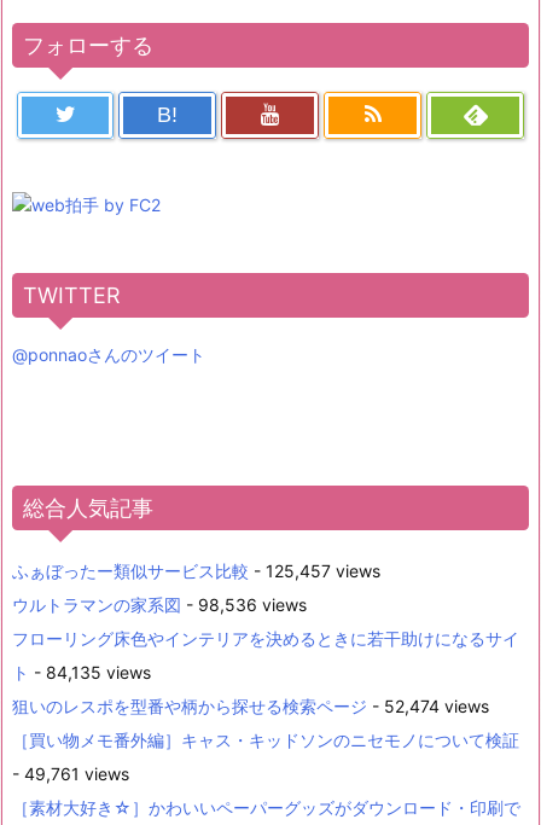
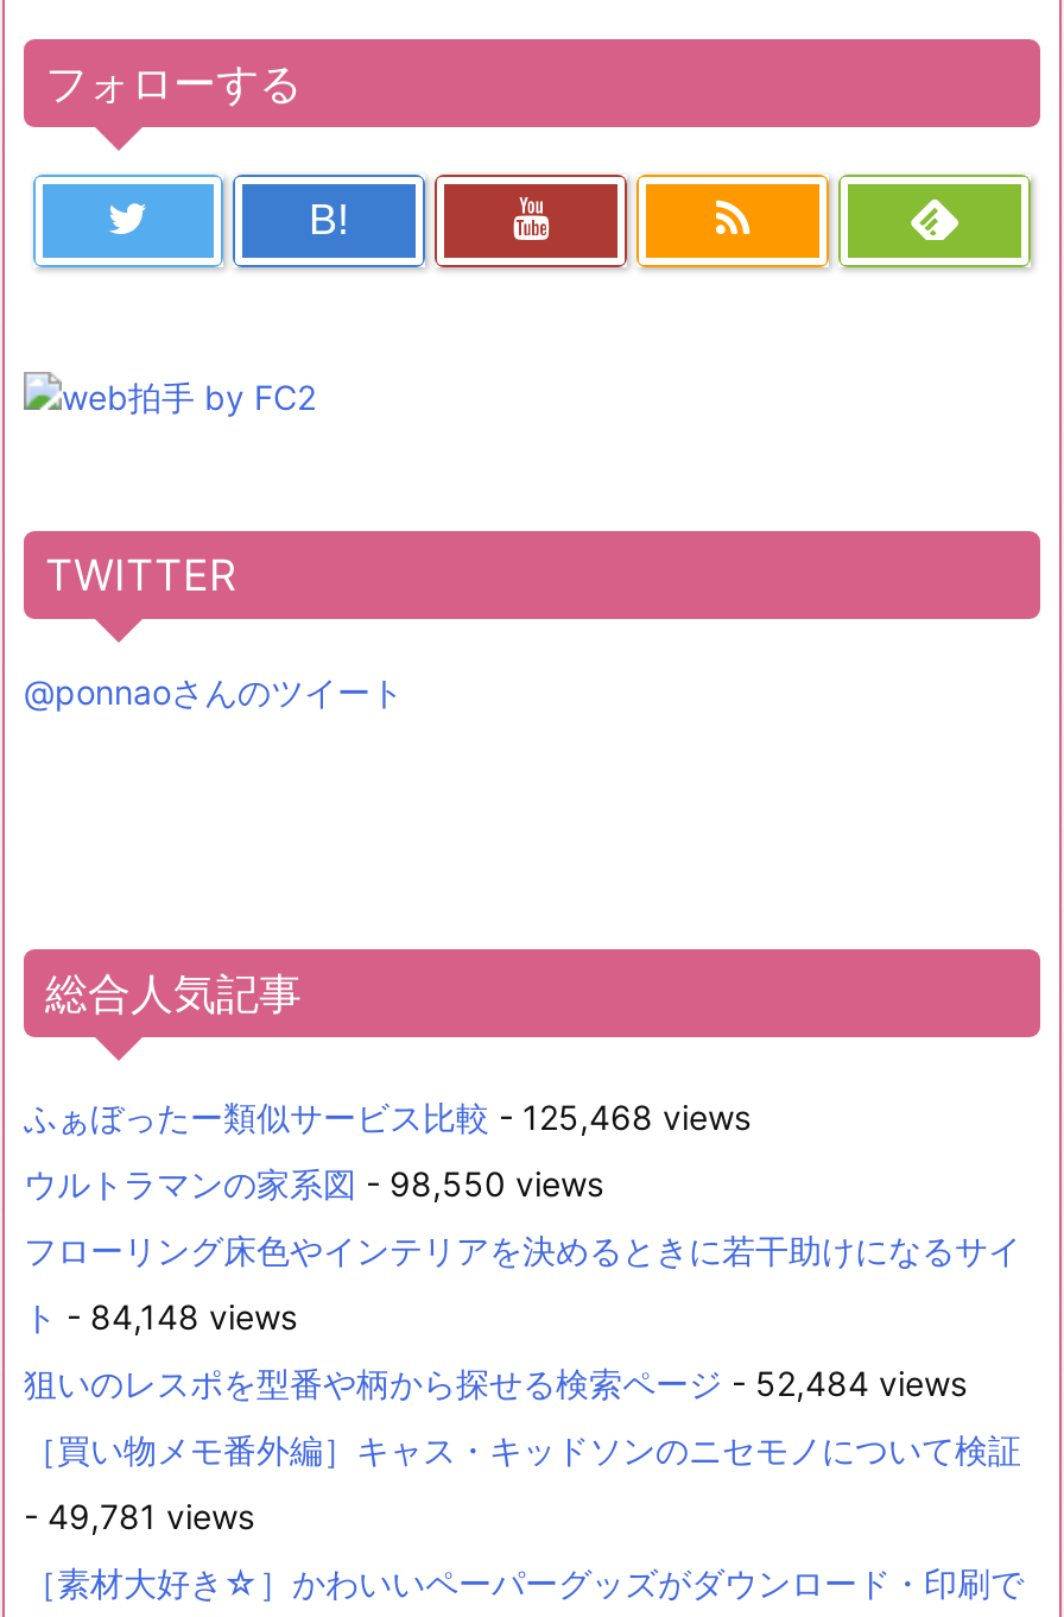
- ふぁぼったー類似サービス比較- 125,457 views
+ ふぁぼったー類似サービス比較- 125,468 views

- ウルトラマンの家系図- 98,536 views
+ ウルトラマンの家系図- 98,550 views

- ト- 84,135 views
+ ト- 84,148 views

- 狙いのレスポを型番や柄から探せる検索ページ- 52,474 views
+ 狙いのレスポを型番や柄から探せる検索ページ- 52,484 views

- - 49,761 views
+ - 49,781 views
